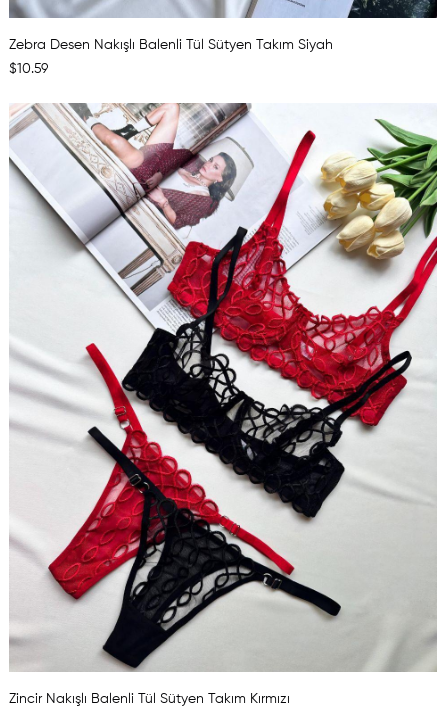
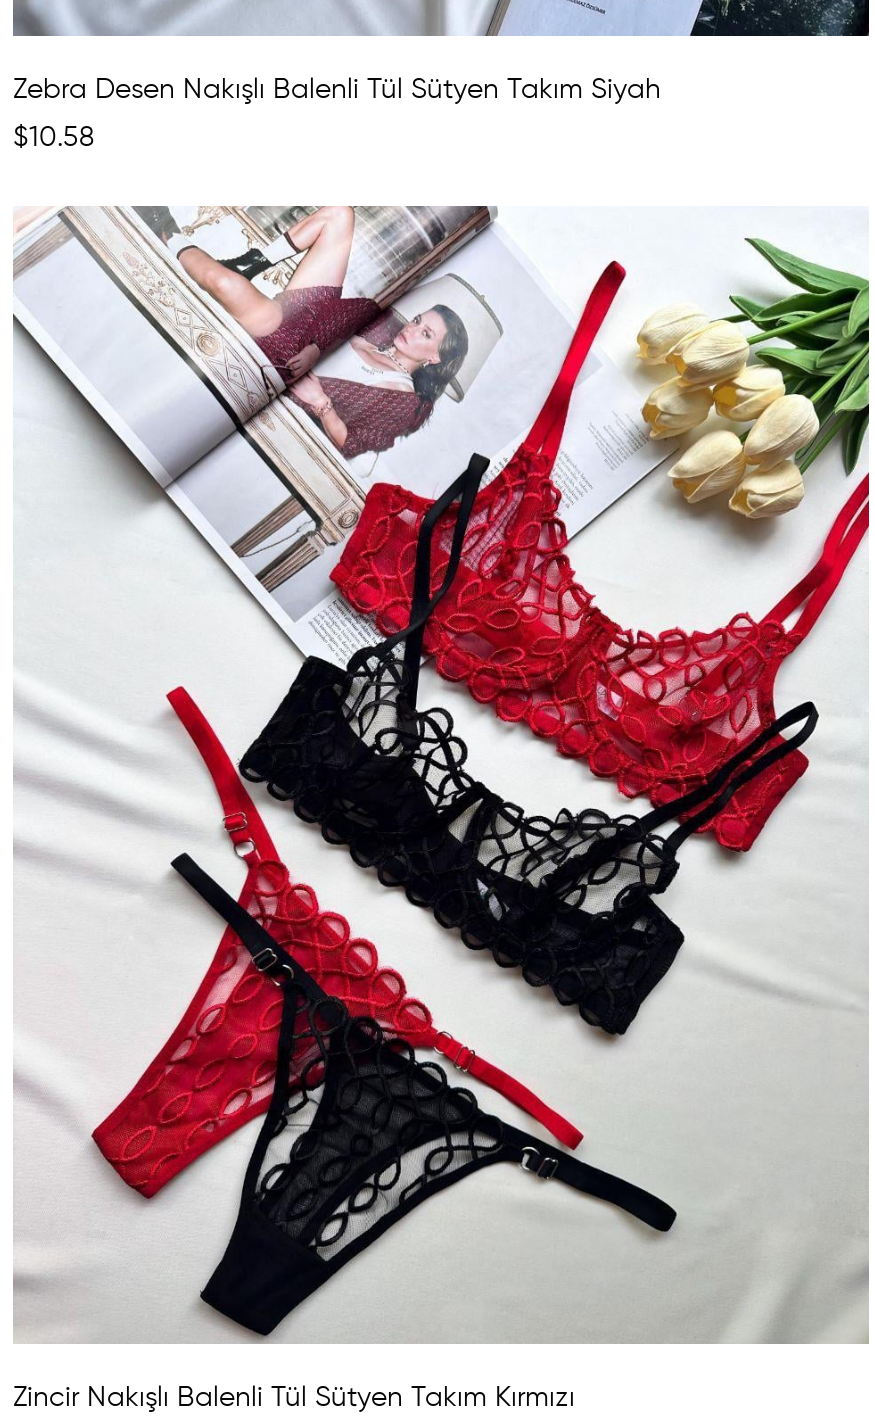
- $10.59
+ $10.58
